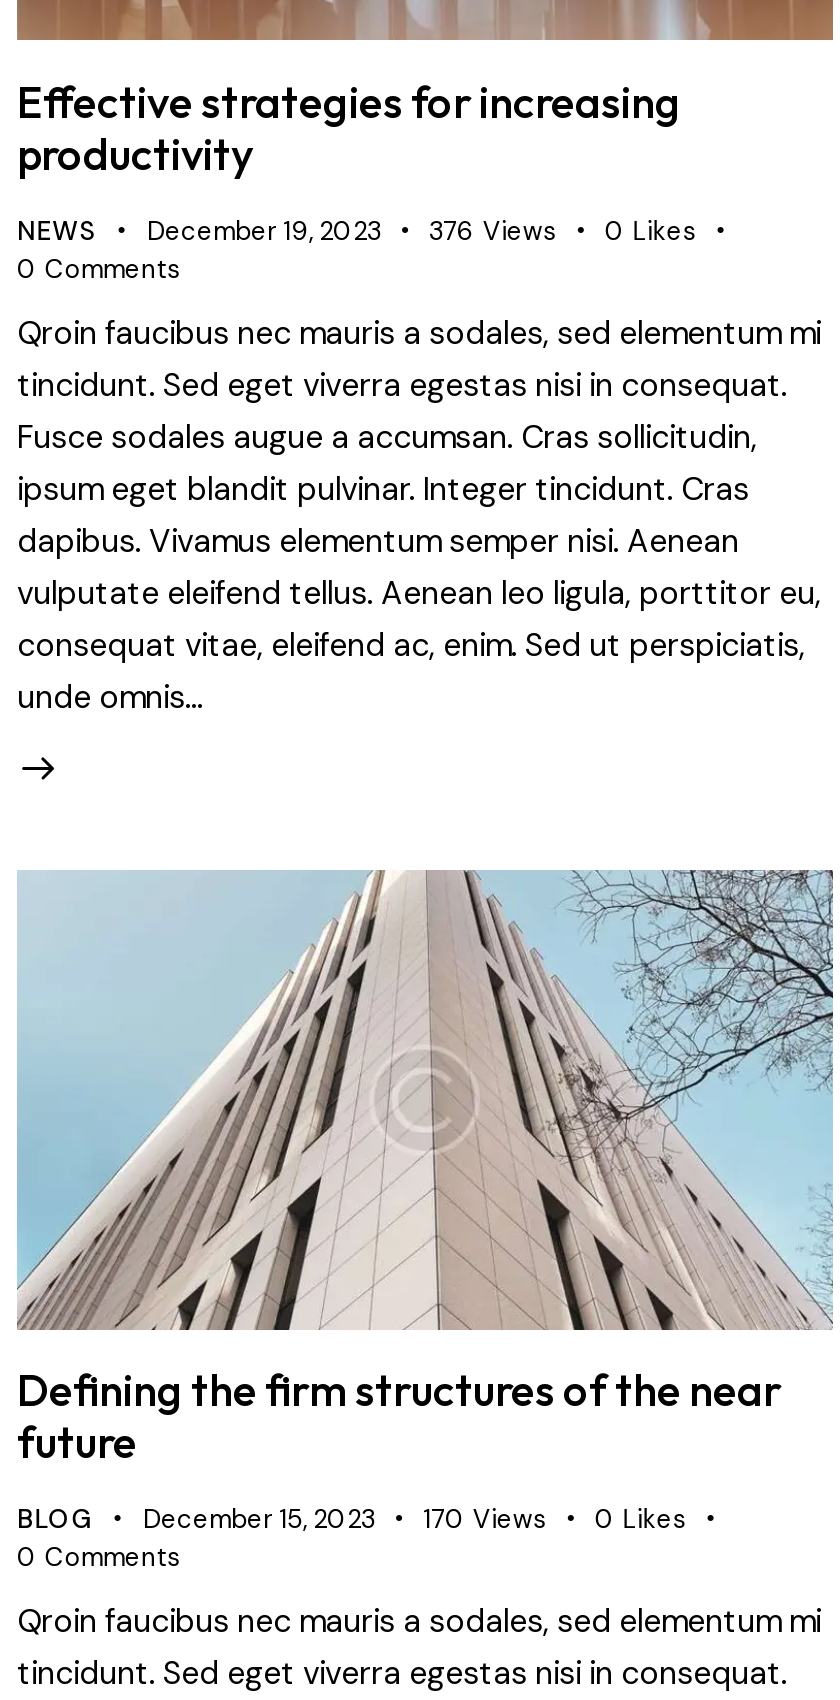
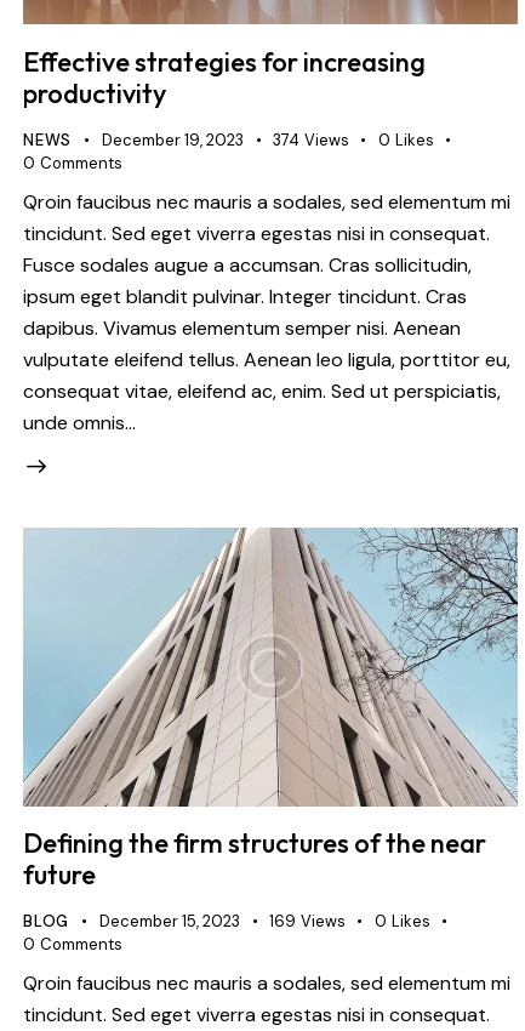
- 376 Views
+ 374 Views

- 170 Views
+ 169 Views
